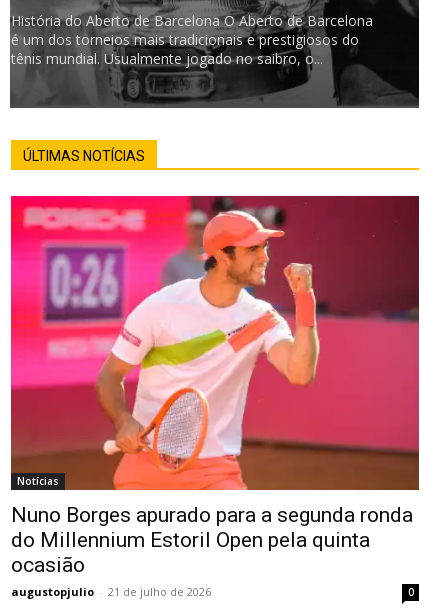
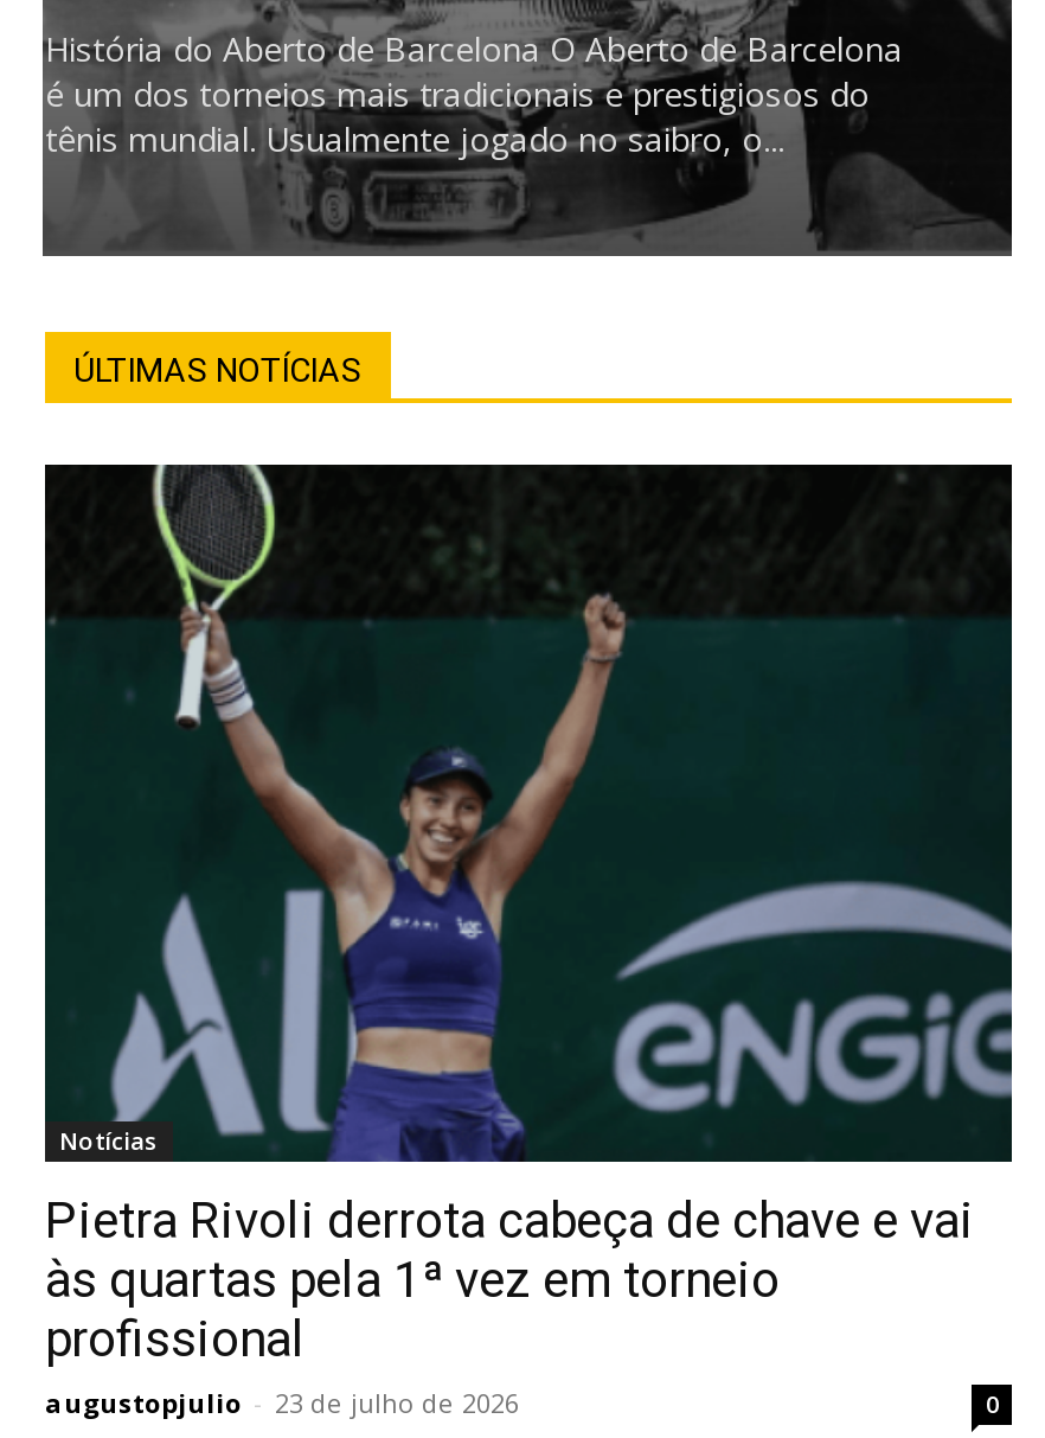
- [image]
- Nuno Borges apurado para a segunda ronda
- do Millennium Estoril Open pela quinta
- ocasião
- augustopjulio - 21 de julho de 2026
+ [image]
+ Pietra Rivoli derrota cabeça de chave e vai
+ às quartas pela 1ª vez em torneio
+ profissional
+ augustopjulio - 23 de julho de 2026
